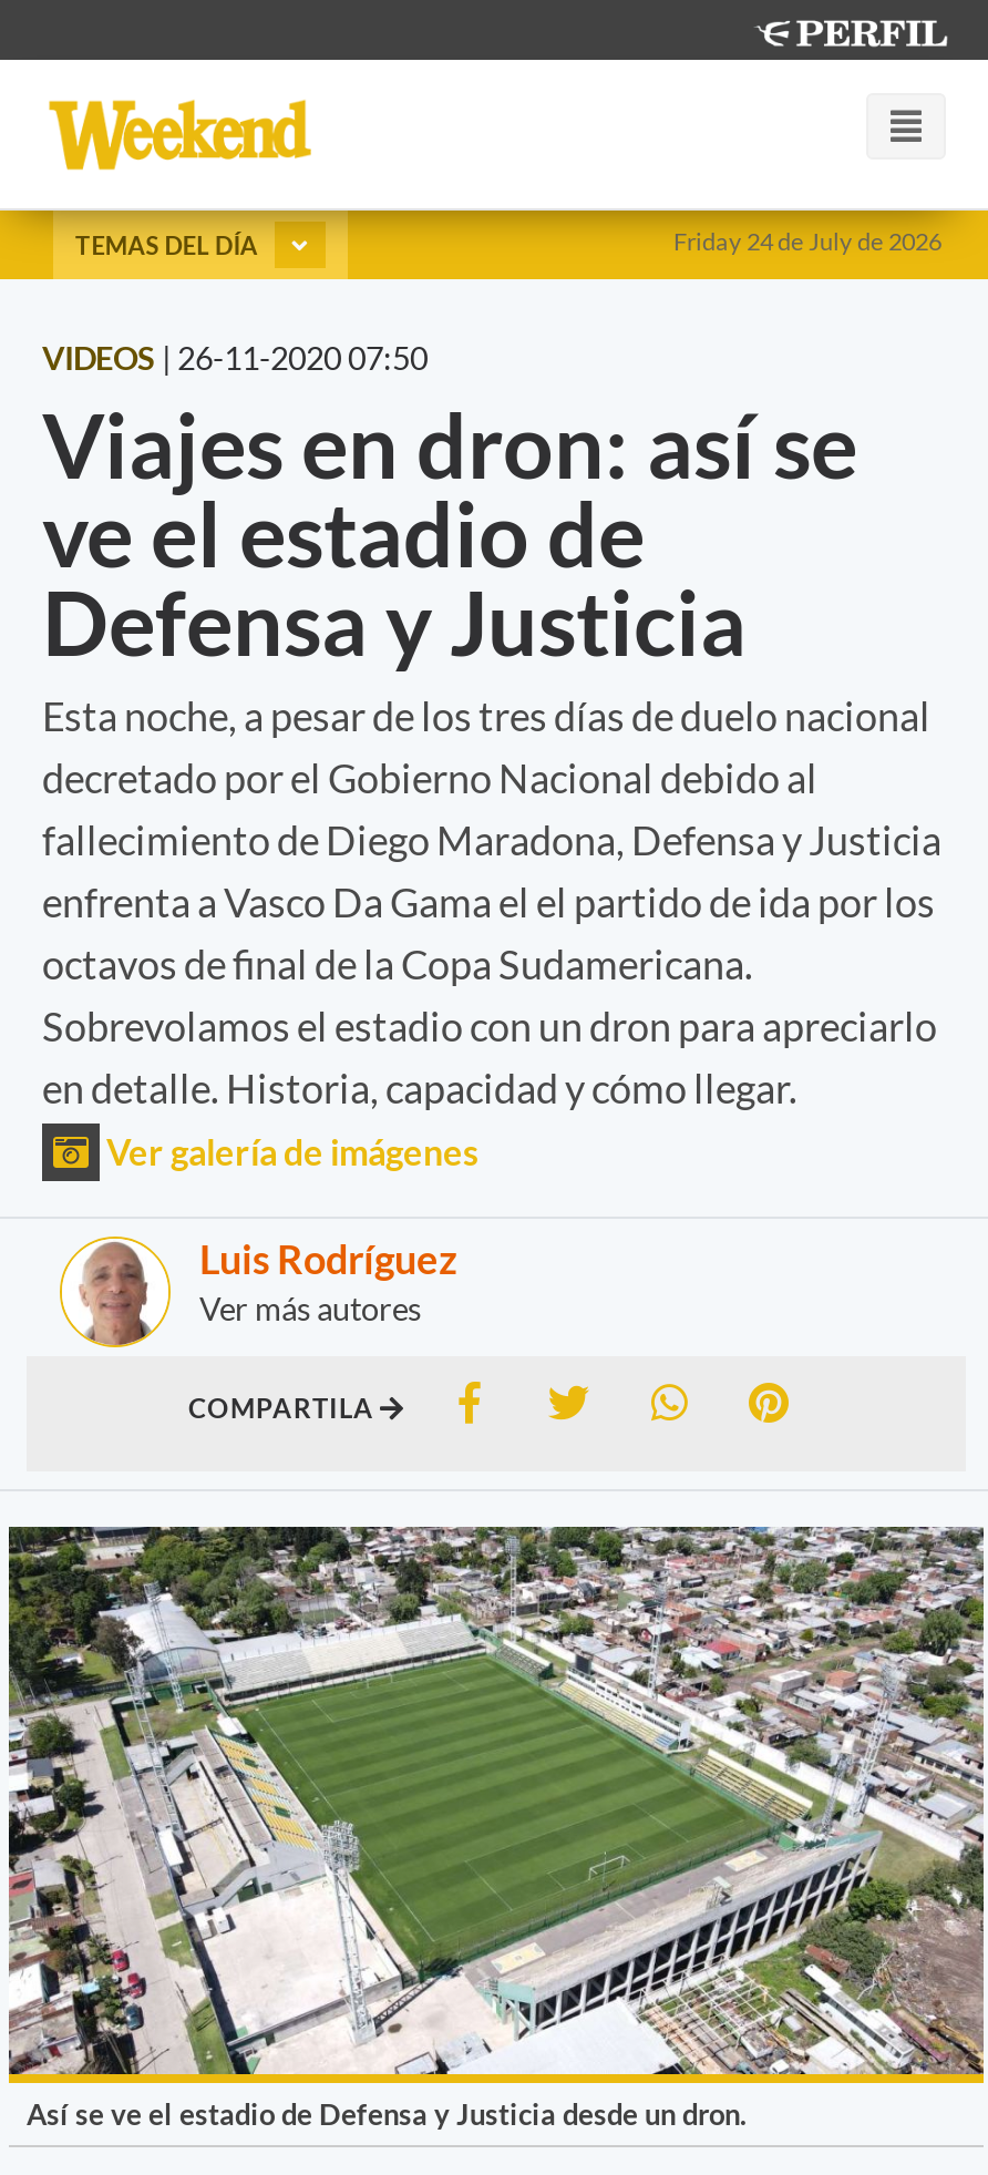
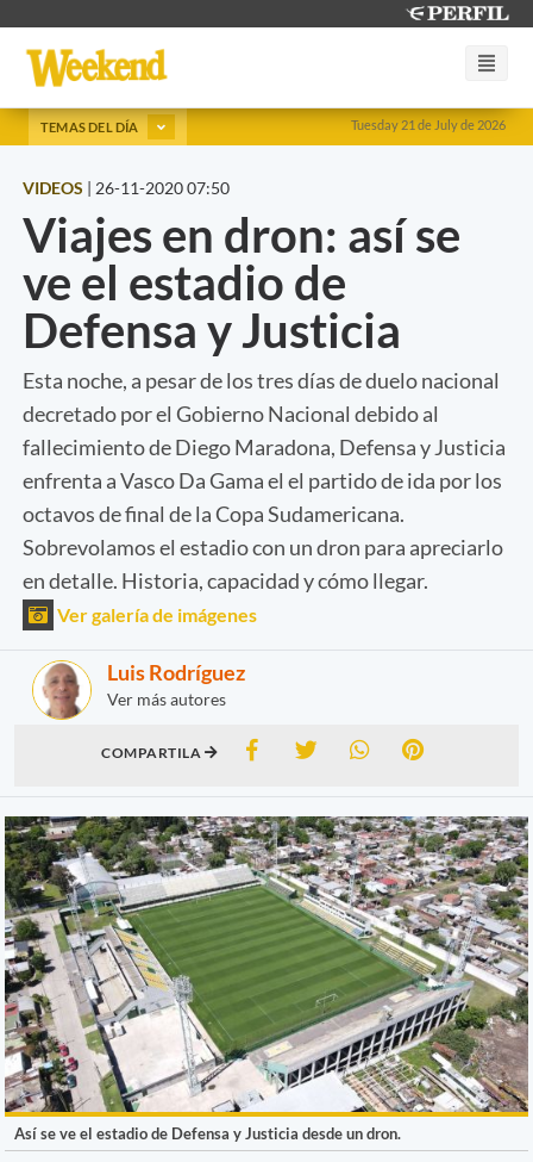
- Friday 24 de July de 2026
+ Tuesday 21 de July de 2026
